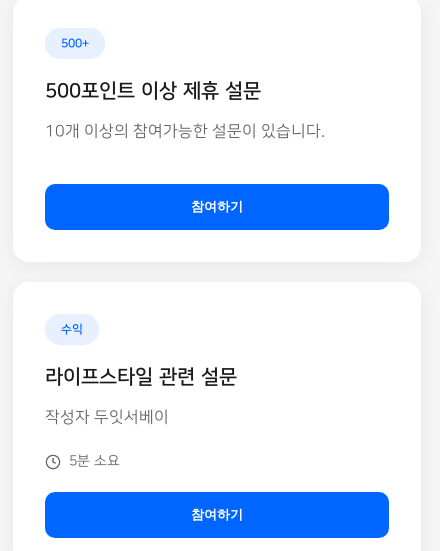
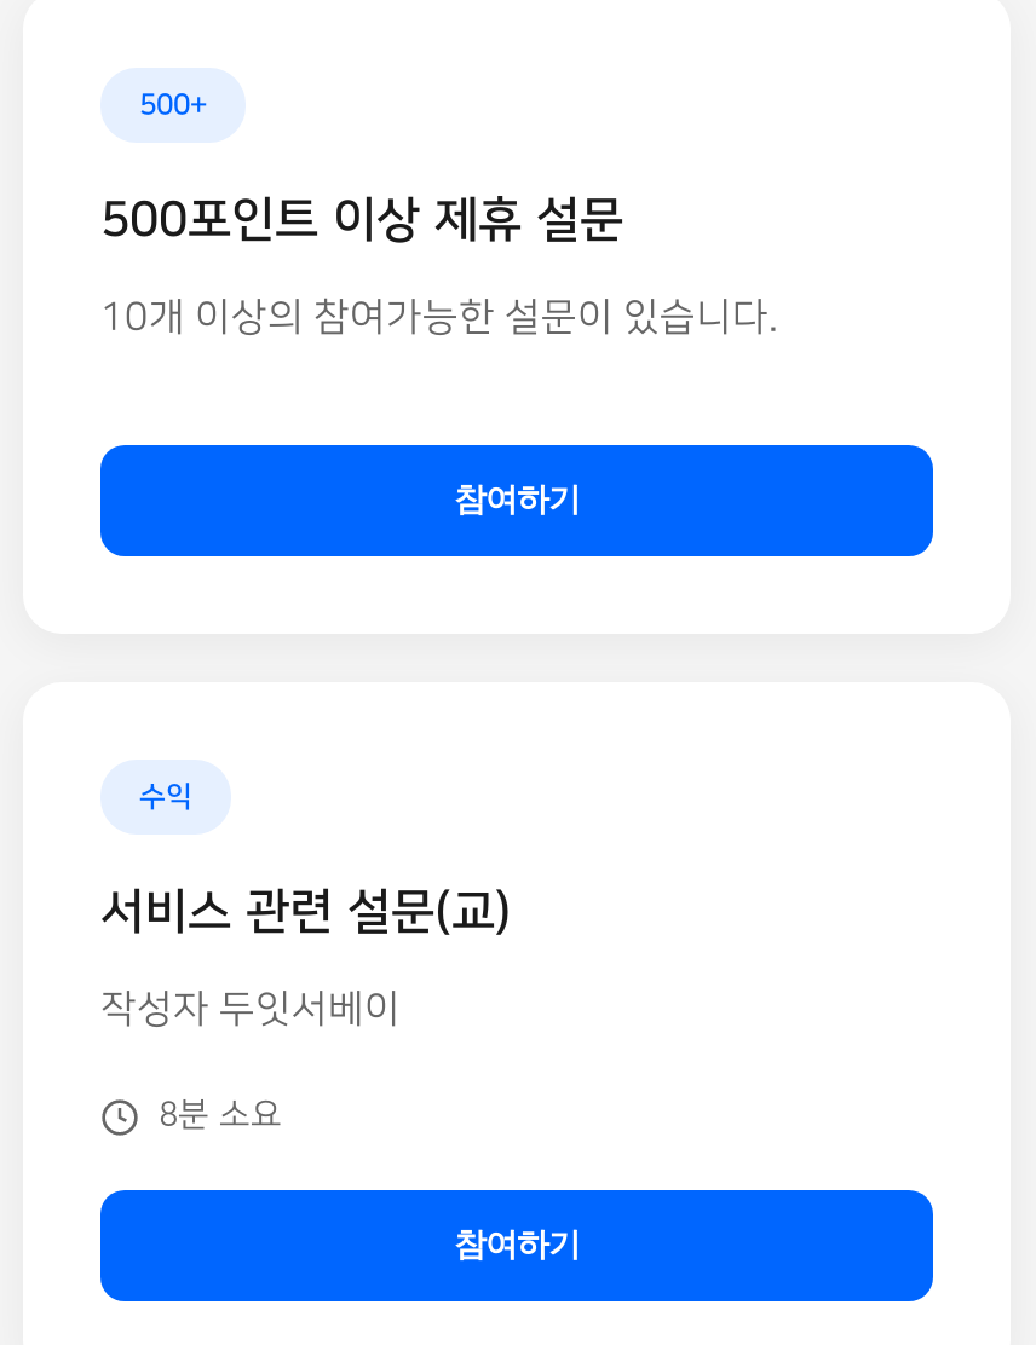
- 라이프스타일 관련 설문
+ 서비스 관련 설문(교)

- 5분 소요
+ 8분 소요
